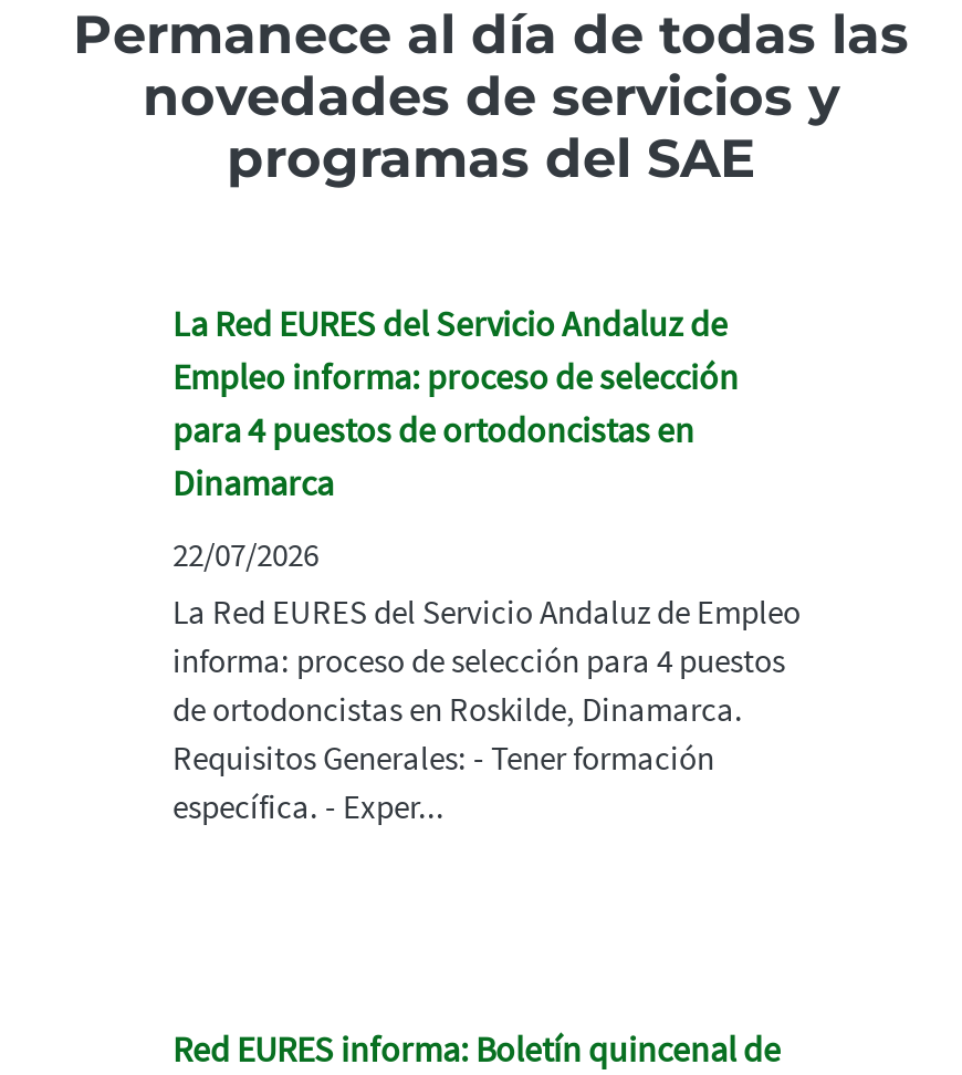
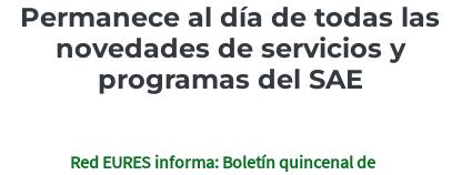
- La Red EURES del Servicio Andaluz de
- Empleo informa: proceso de selección
- para 4 puestos de ortodoncistas en
- Dinamarca
- 22/07/2026
- La Red EURES del Servicio Andaluz de Empleo
- informa: proceso de selección para 4 puestos
- de ortodoncistas en Roskilde, Dinamarca.
- Requisitos Generales: - Tener formación
- específica. - Exper...
